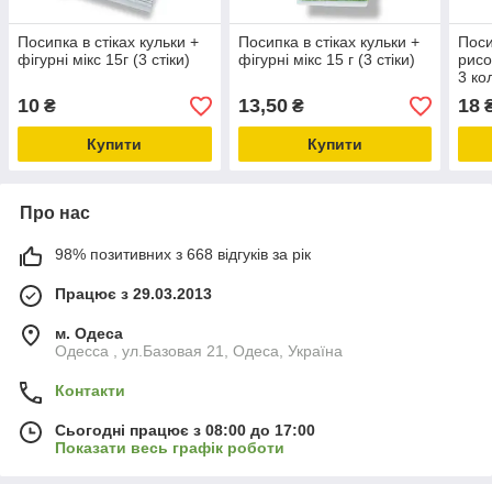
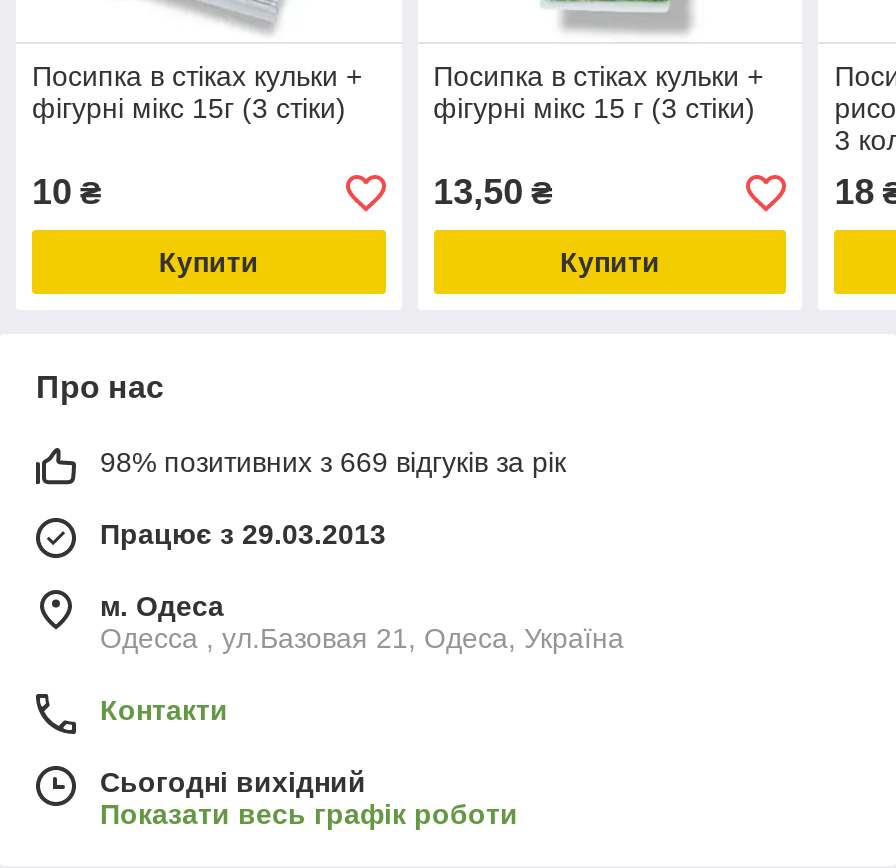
- 98% позитивних з 668 відгуків за рік
+ 98% позитивних з 669 відгуків за рік

- Сьогодні працює з 08:00 до 17:00
+ Сьогодні вихідний
